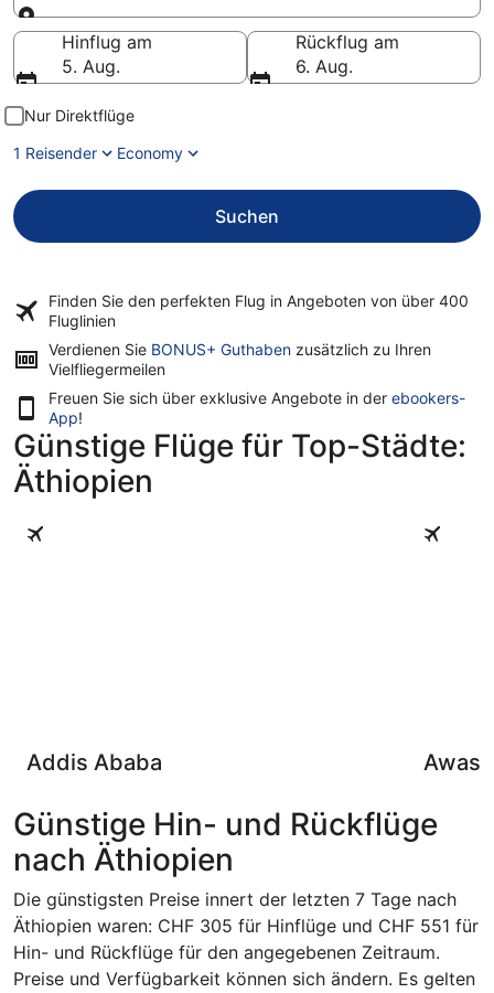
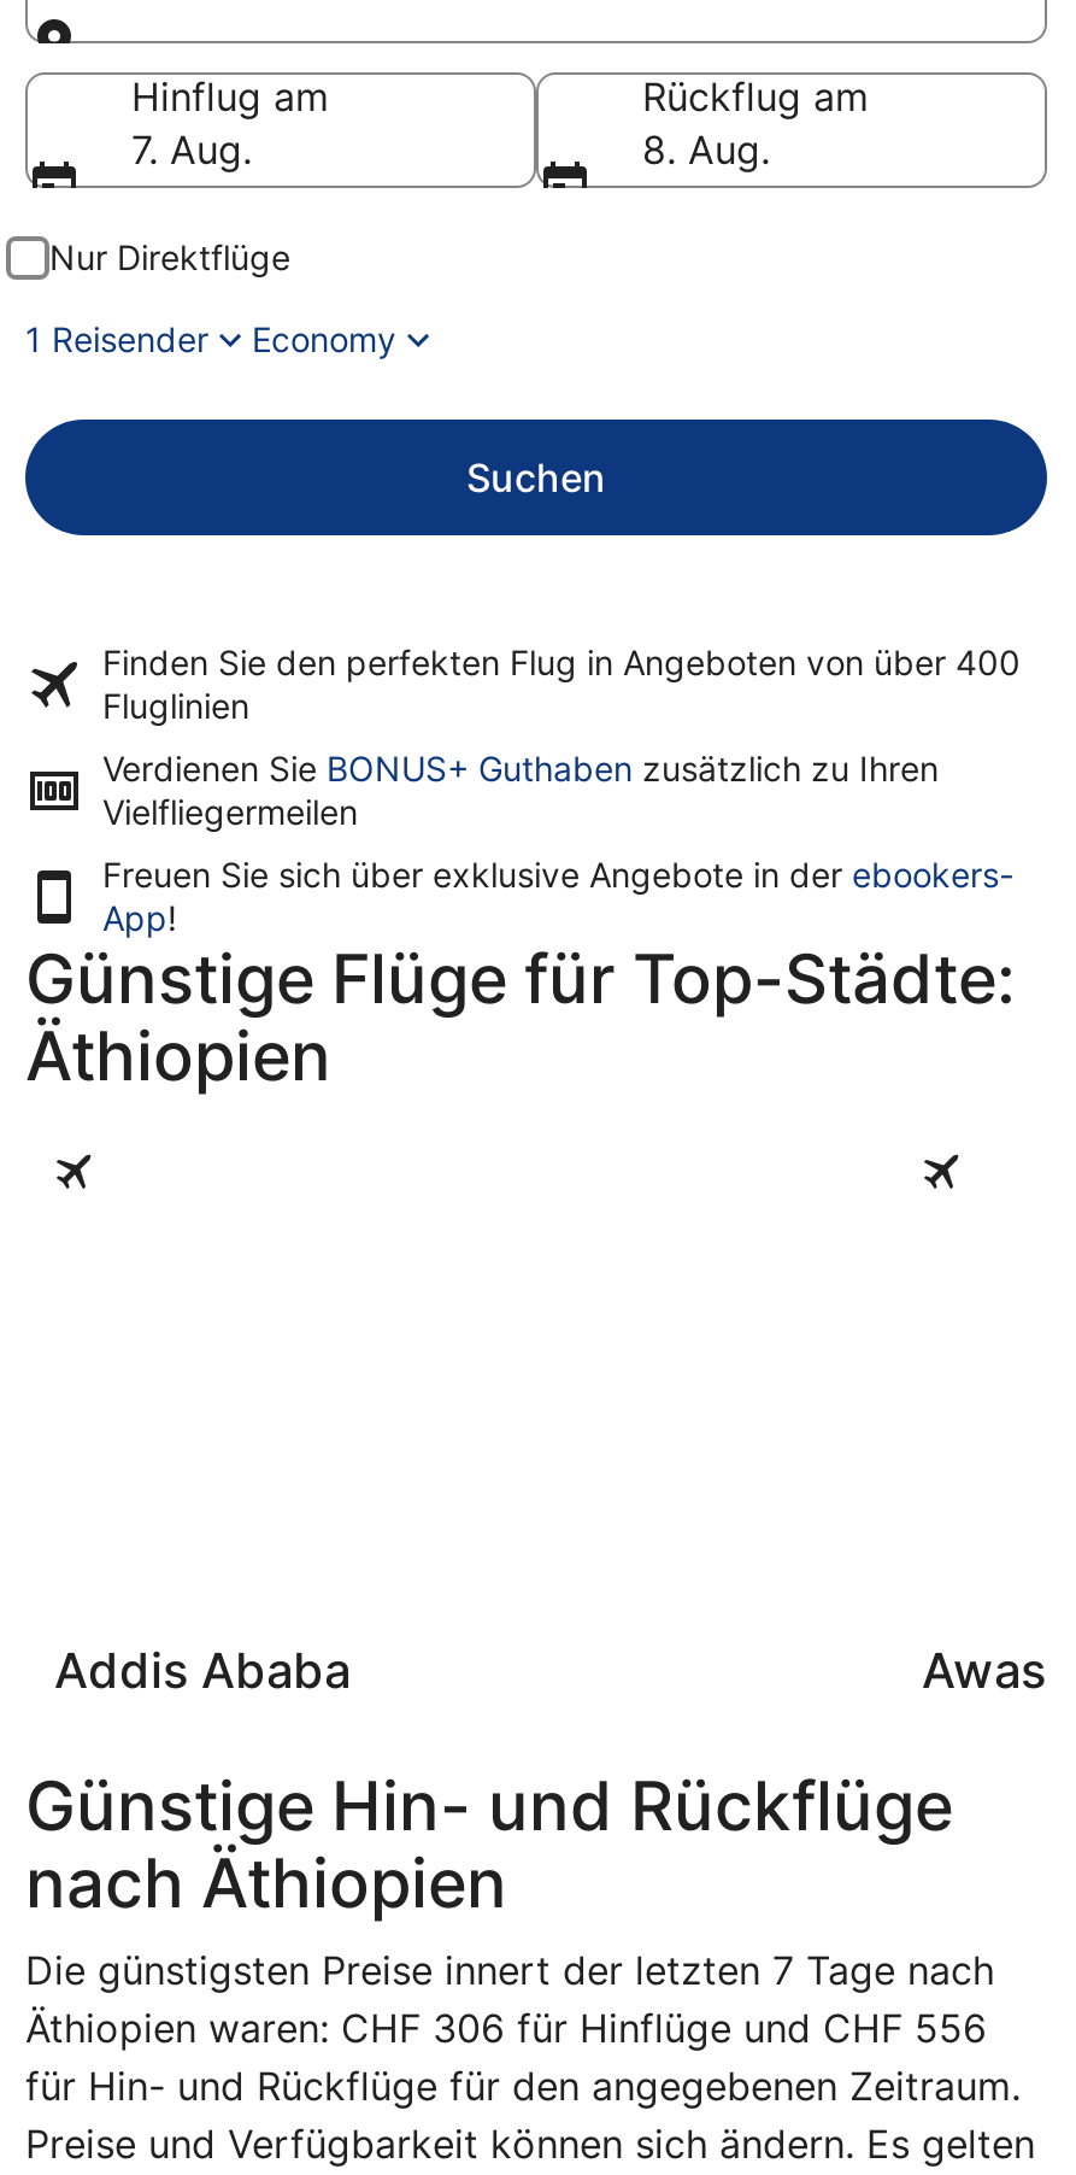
- 5. Aug.
+ 7. Aug.

- 6. Aug.
+ 8. Aug.

- Äthiopien waren: CHF 305 für Hinflüge und CHF 551 für
- Hin- und Rückflüge für den angegebenen Zeitraum.
+ Äthiopien waren: CHF 306 für Hinflüge und CHF 556
+ für Hin- und Rückflüge für den angegebenen Zeitraum.
